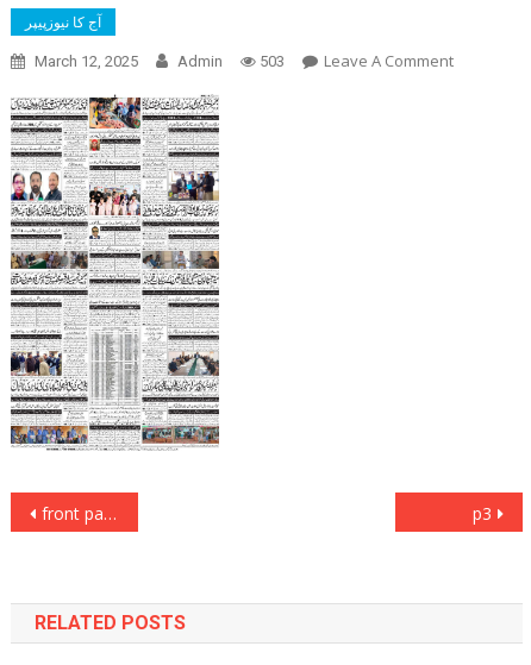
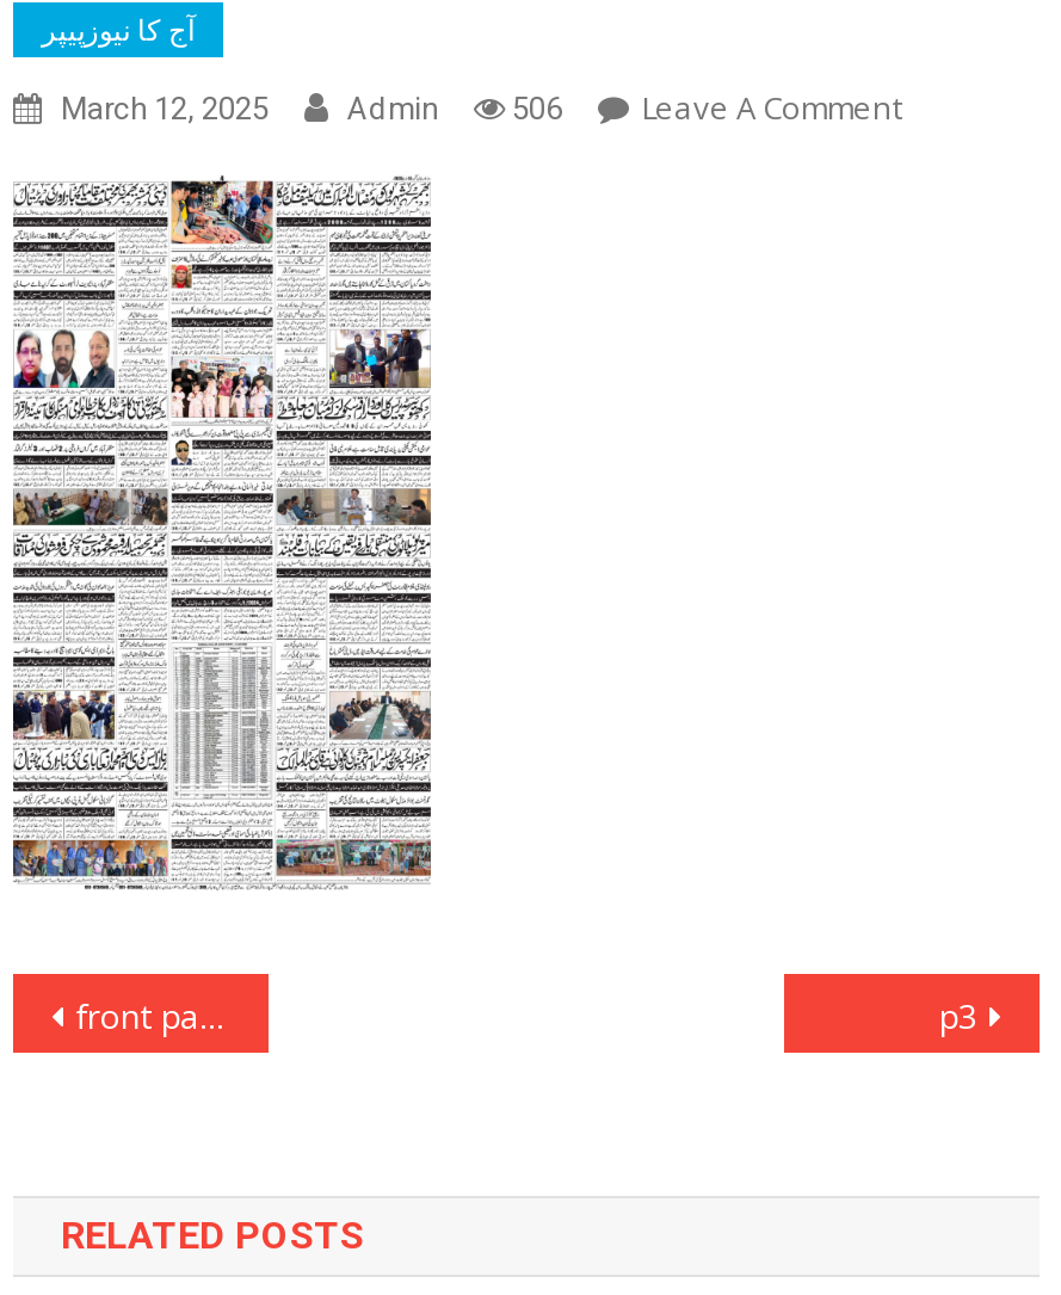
- 503
+ 506
